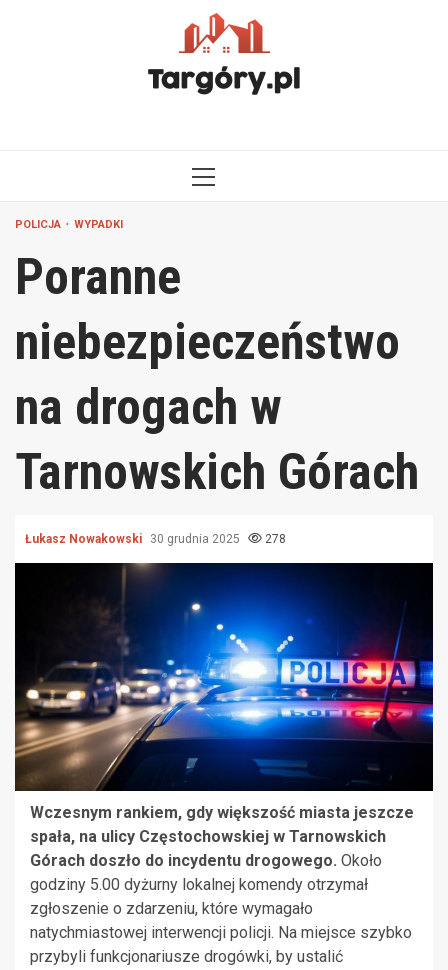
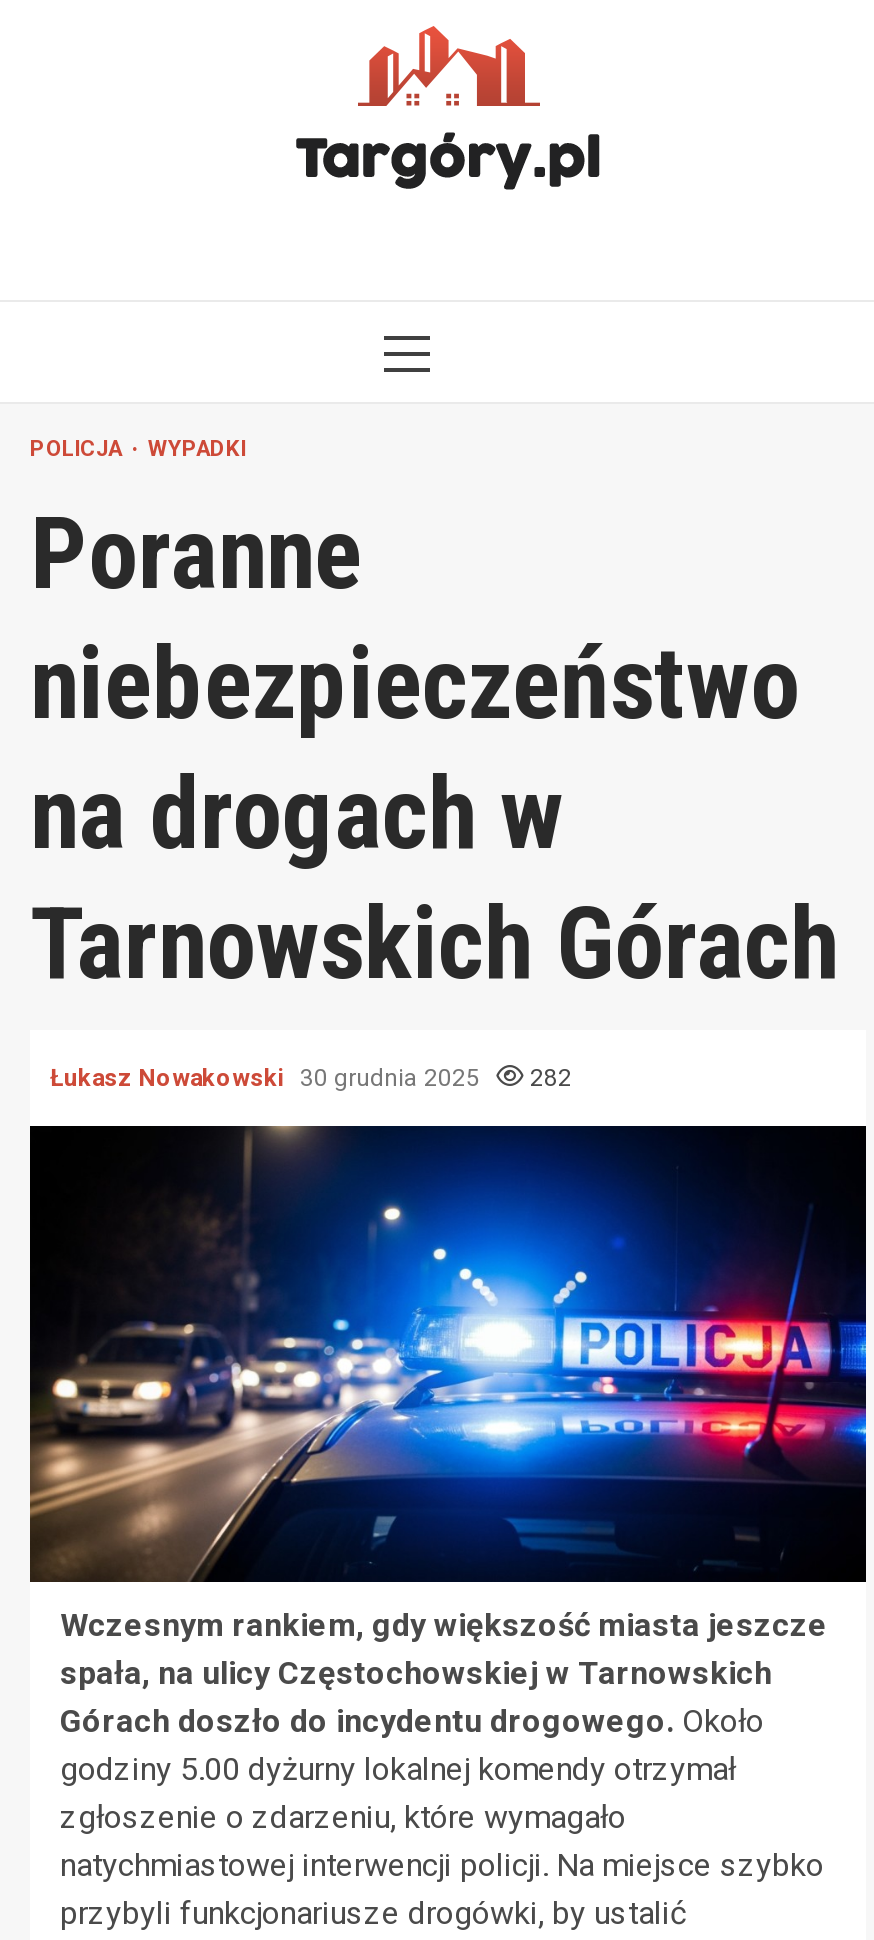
- Łukasz Nowakowski 30 grudnia 2025 278
+ Łukasz Nowakowski 30 grudnia 2025 282
